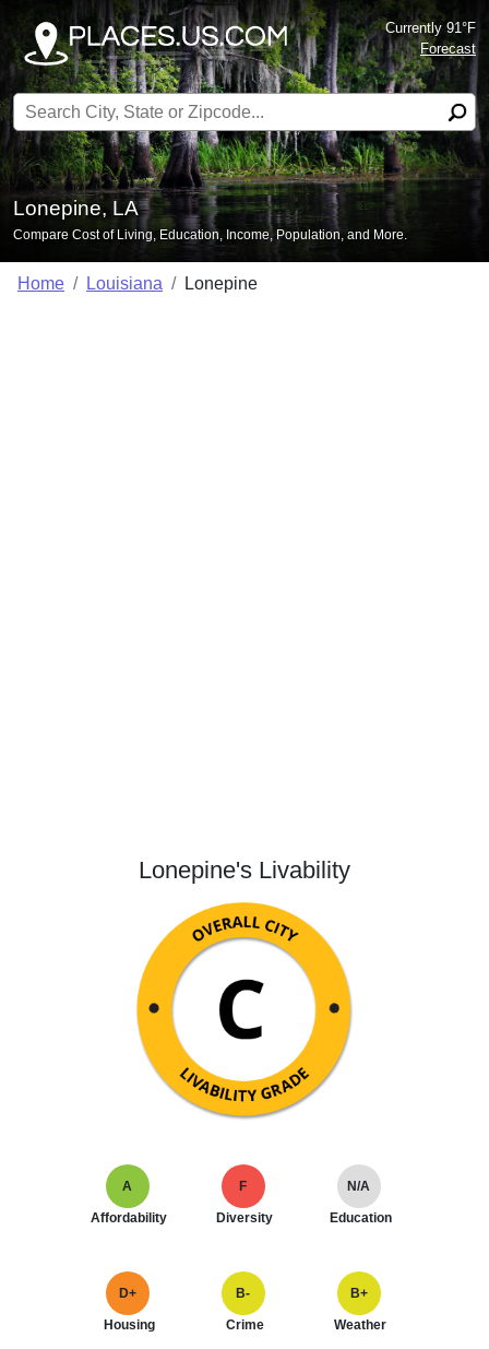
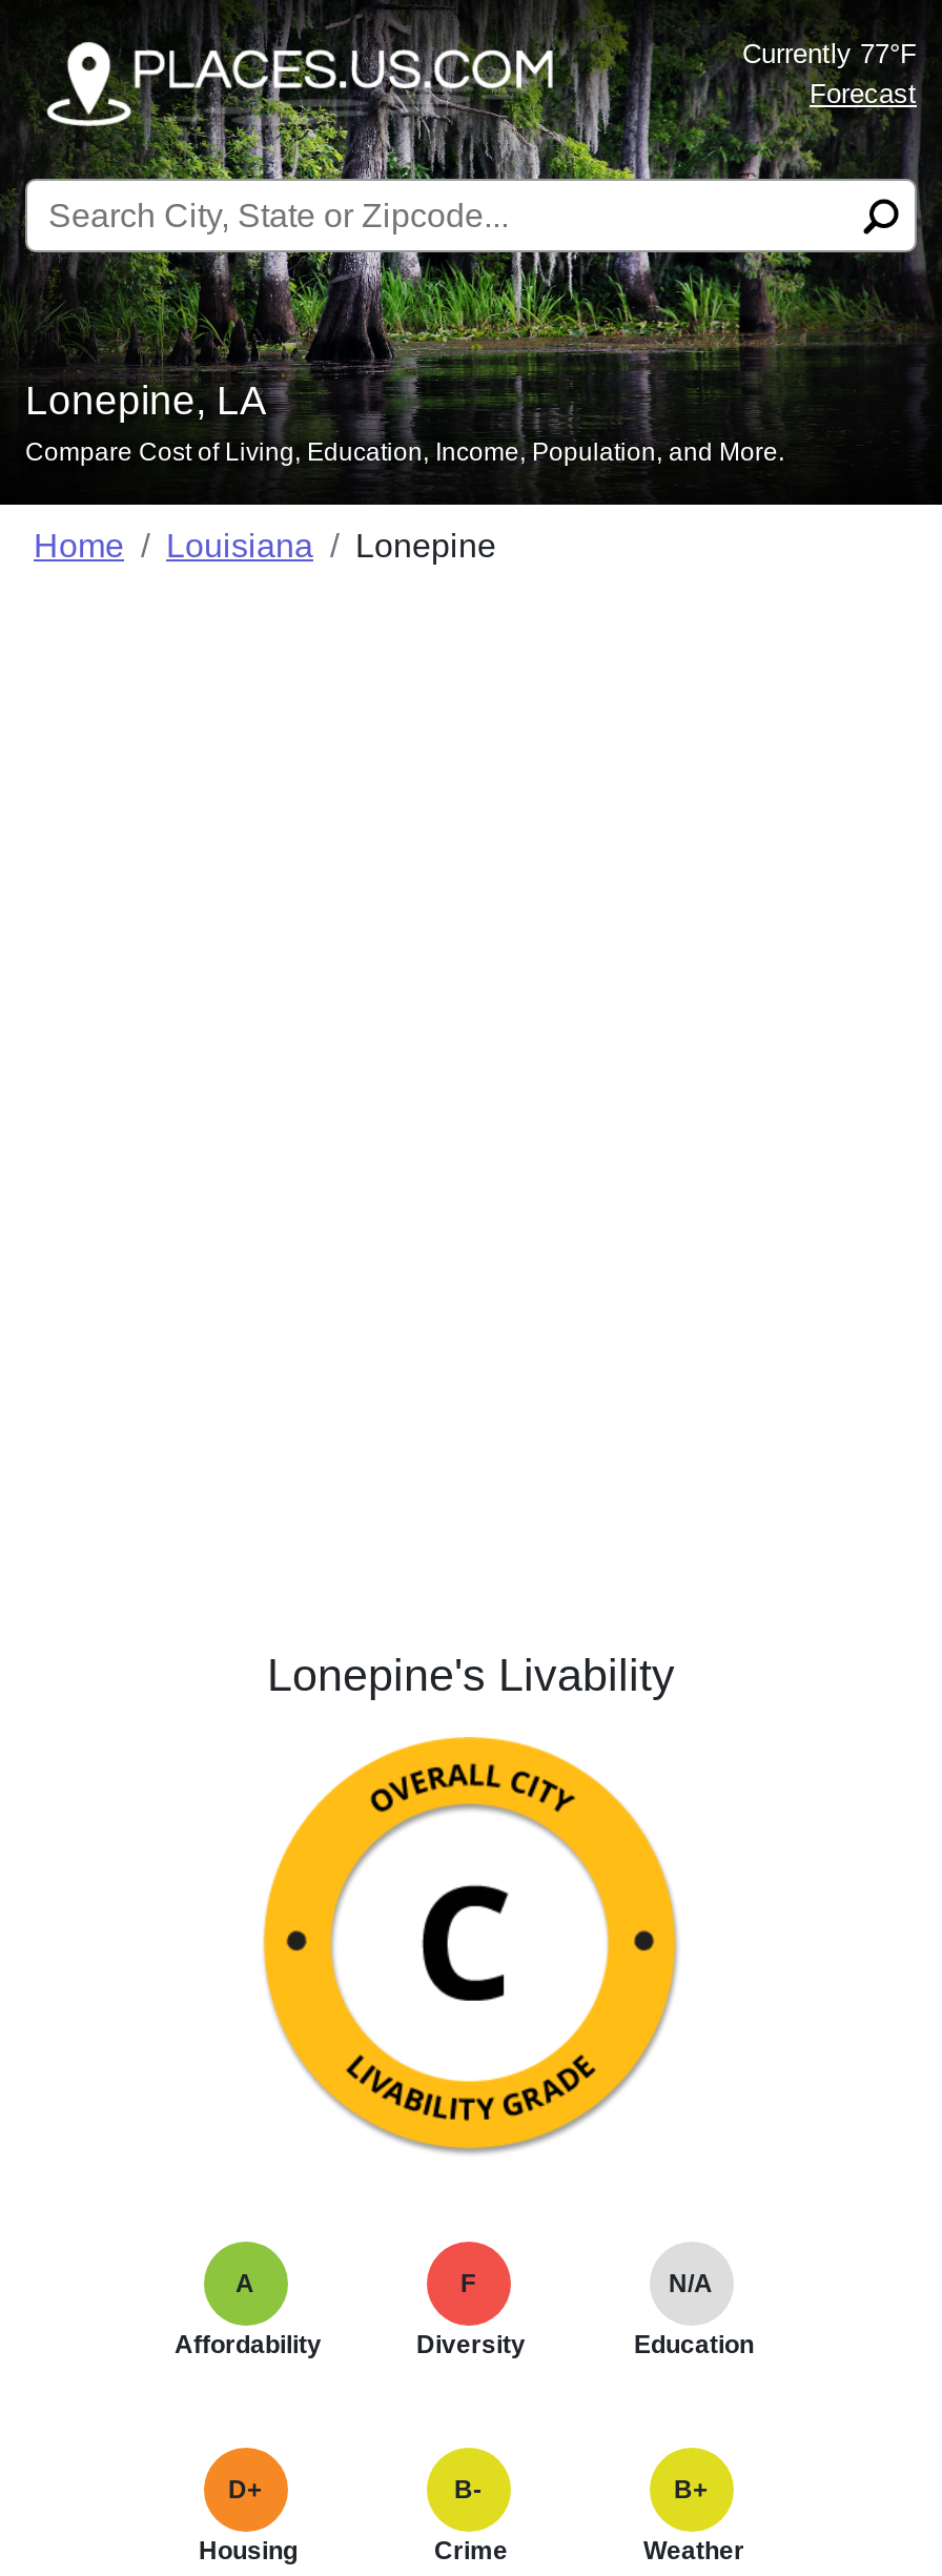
- Currently 91°F
+ Currently 77°F
